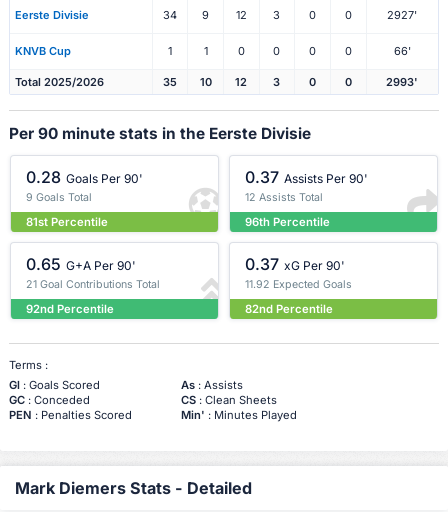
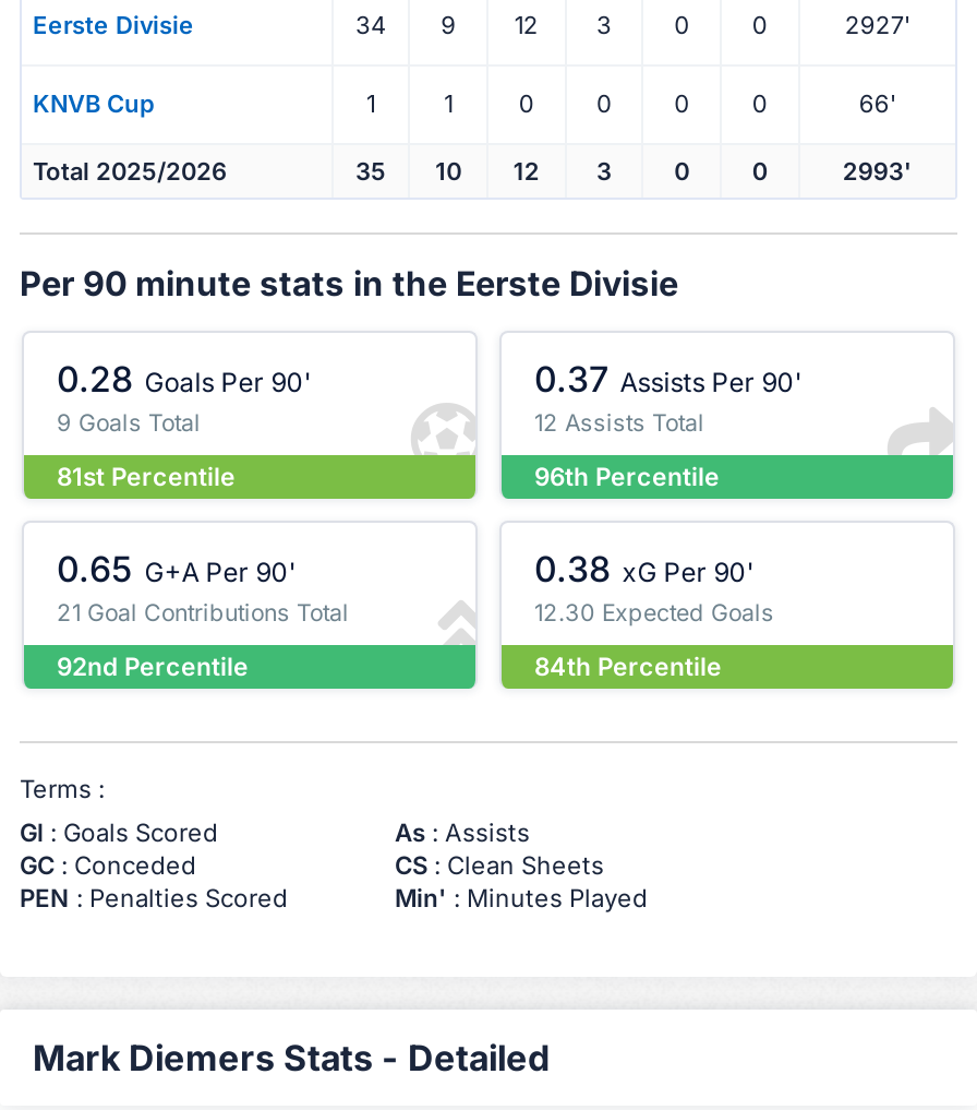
- 0.37 xG Per 90'
+ 0.38 xG Per 90'

- 11.92 Expected Goals
+ 12.30 Expected Goals

- 82nd Percentile
+ 84th Percentile
